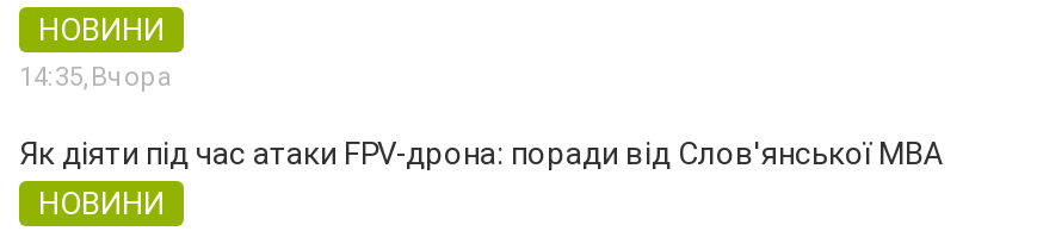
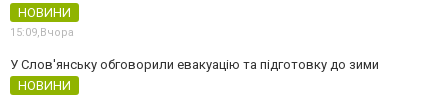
- 14:35, Вчора
+ 15:09, Вчора

- Як діяти під час атаки FPV-дрона: поради від Слов'янської МВА
+ У Слов'янську обговорили евакуацію та підготовку до зими
